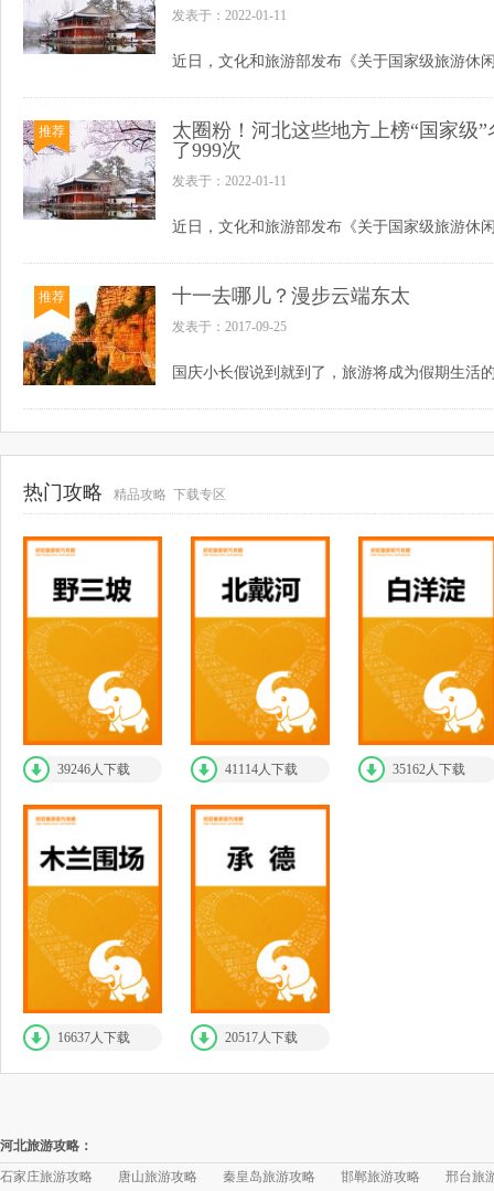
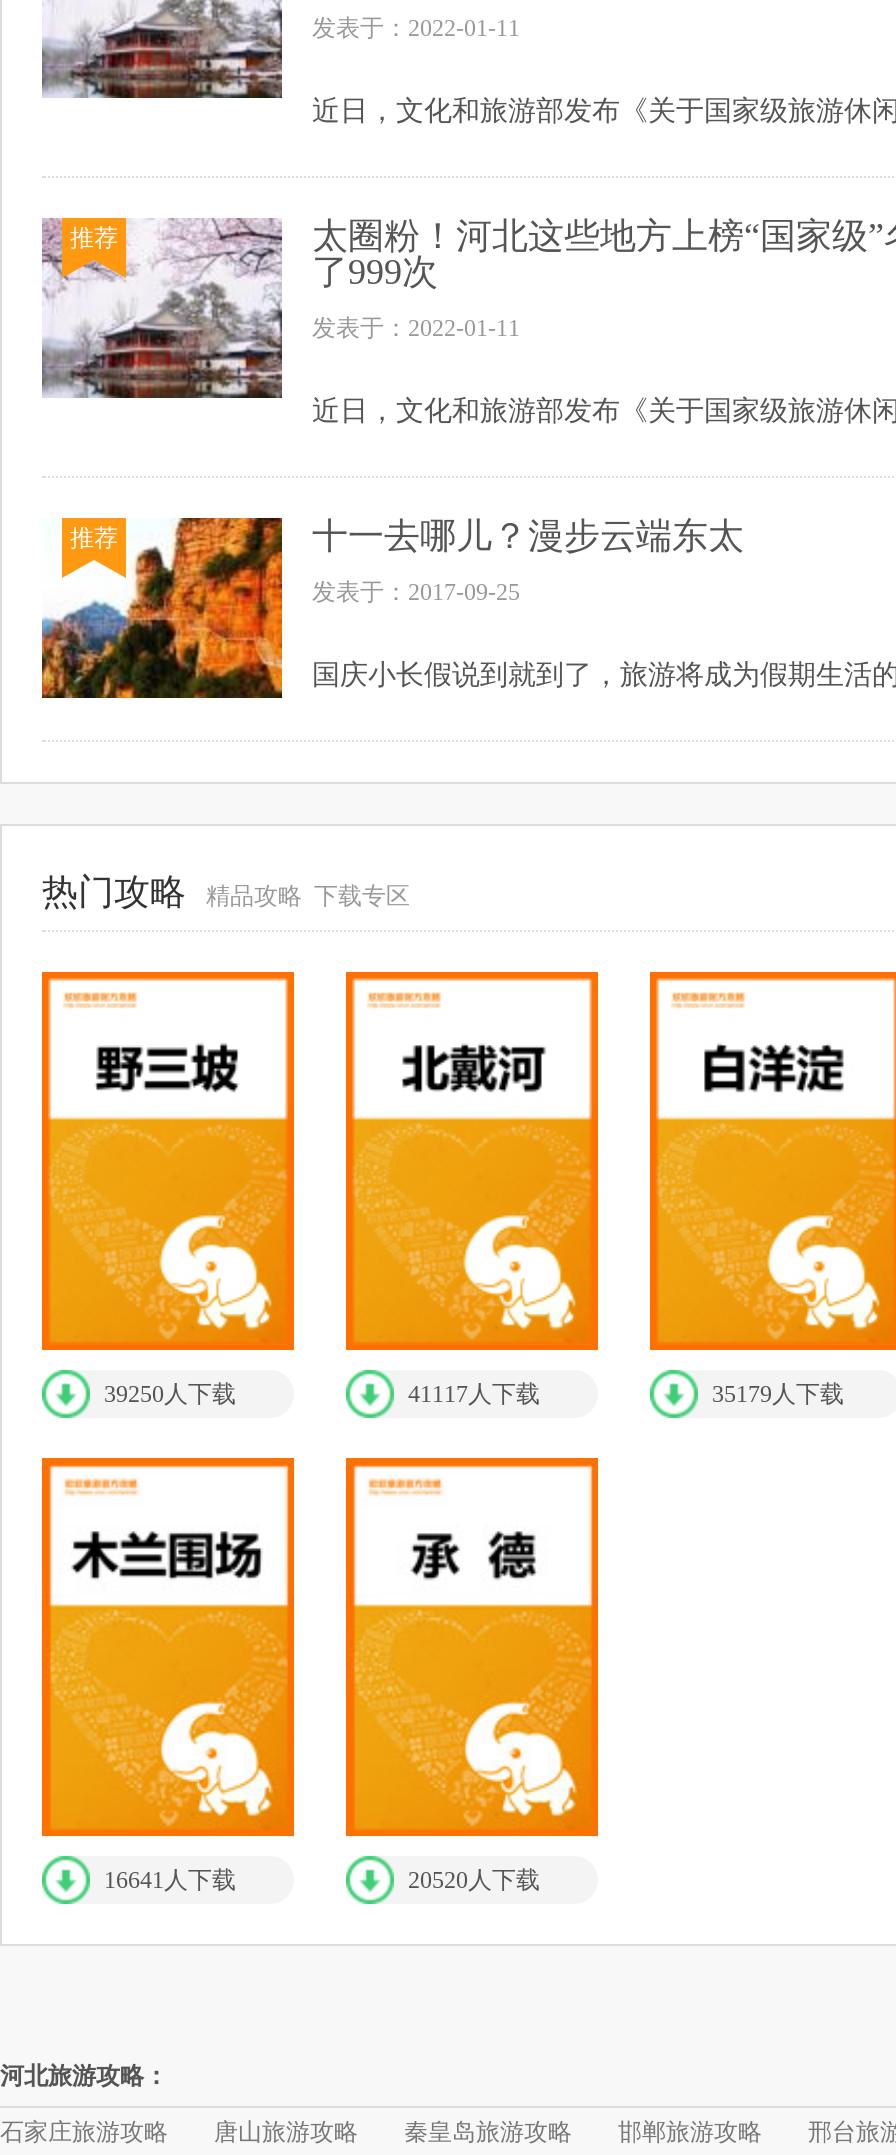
- 39246人下载
+ 39250人下载

- 41114人下载
+ 41117人下载

- 35162人下载
+ 35179人下载

- 16637人下载
+ 16641人下载

- 20517人下载
+ 20520人下载
